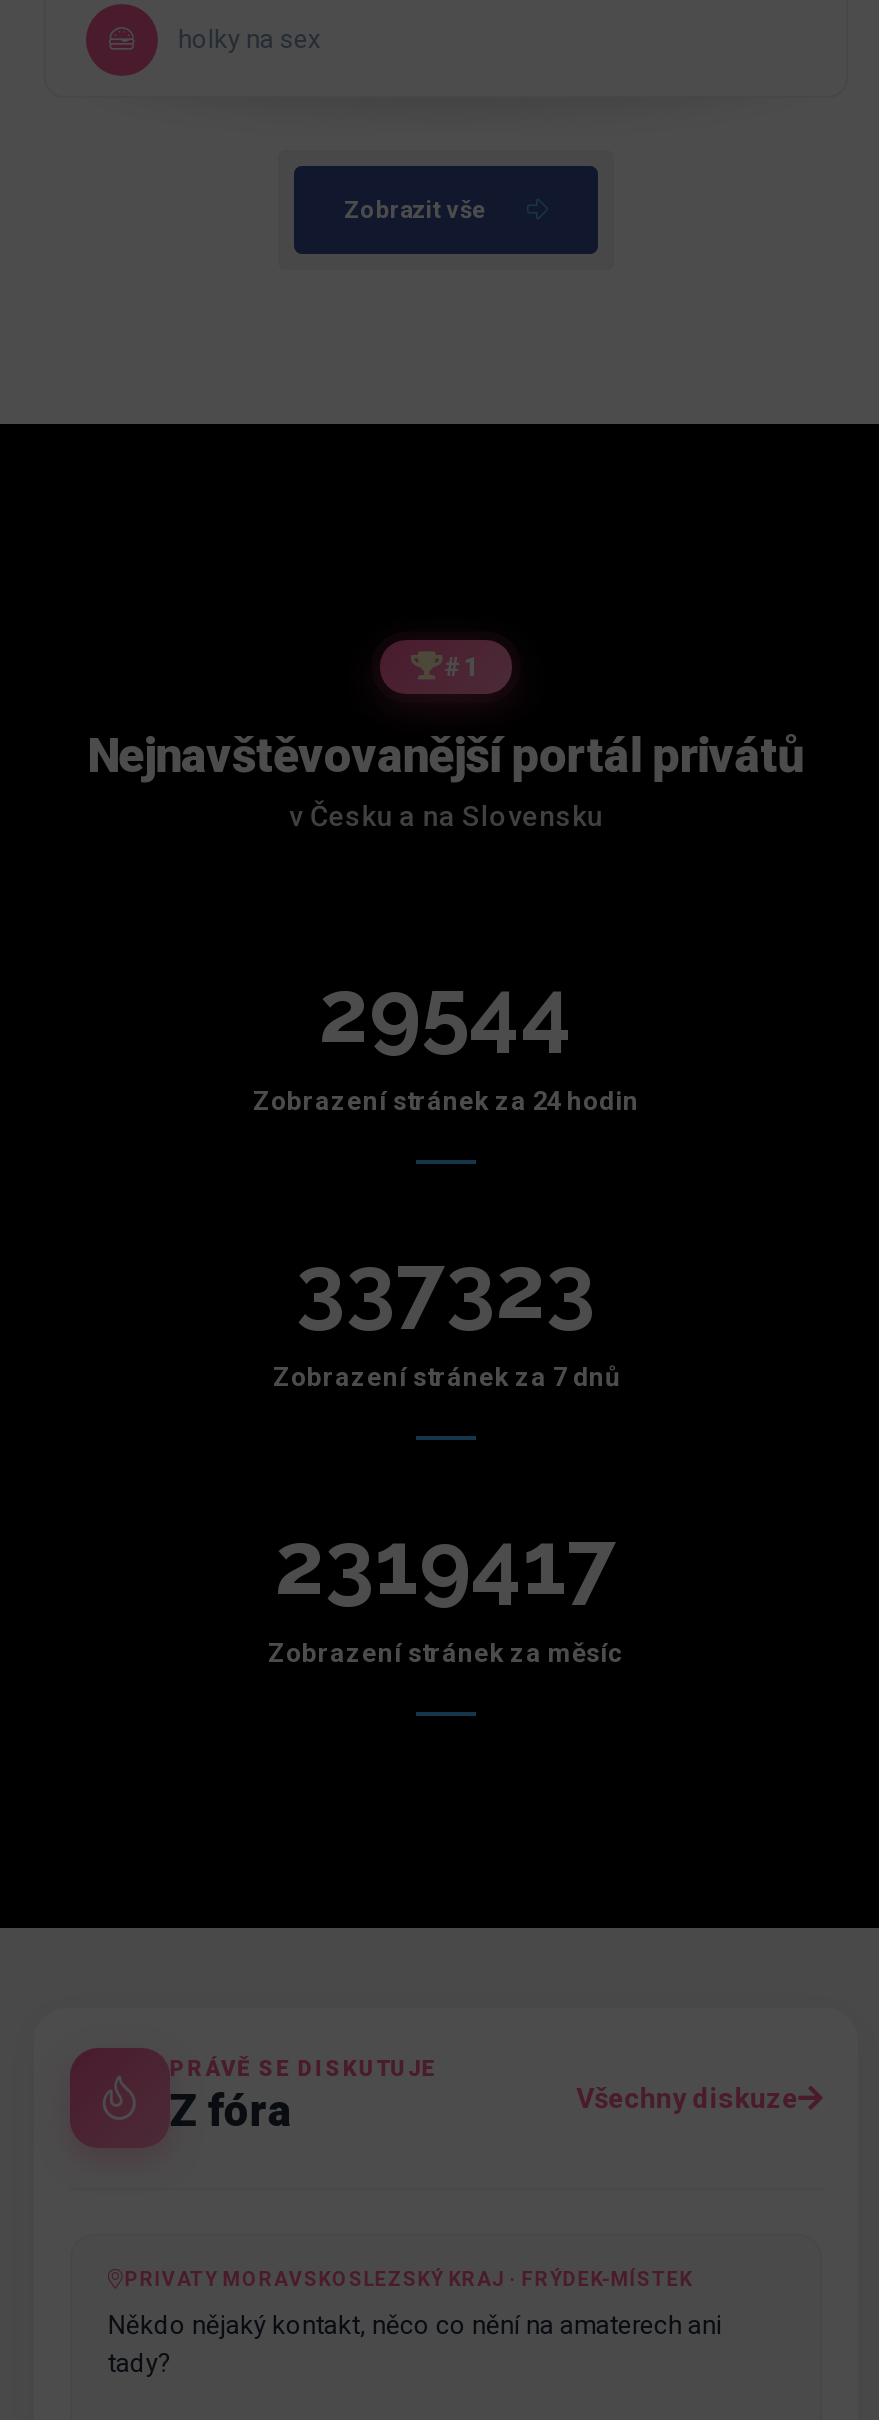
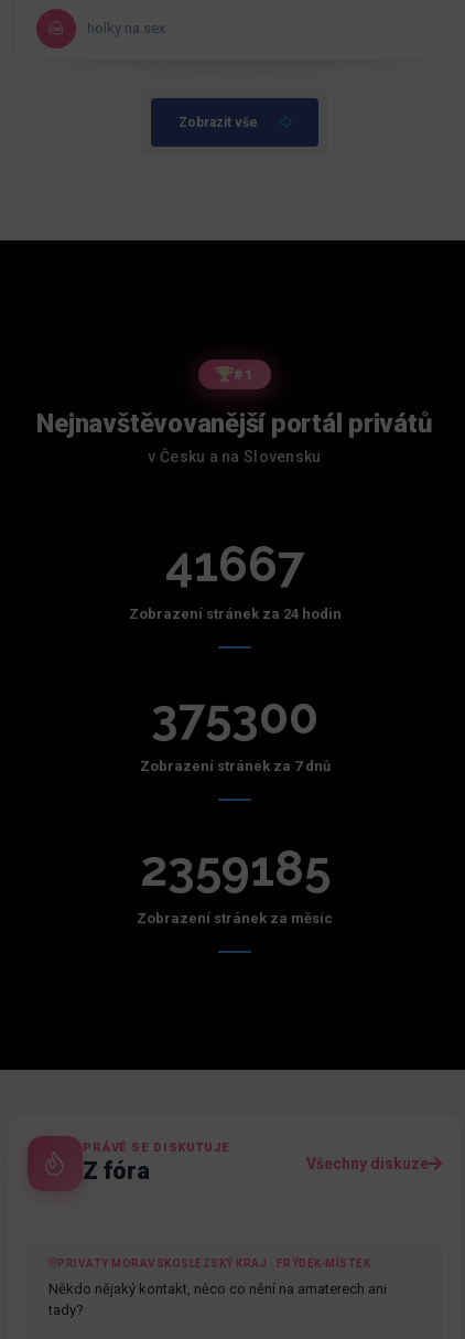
- 29544
+ 41667

- 337323
+ 375300

- 2319417
+ 2359185
